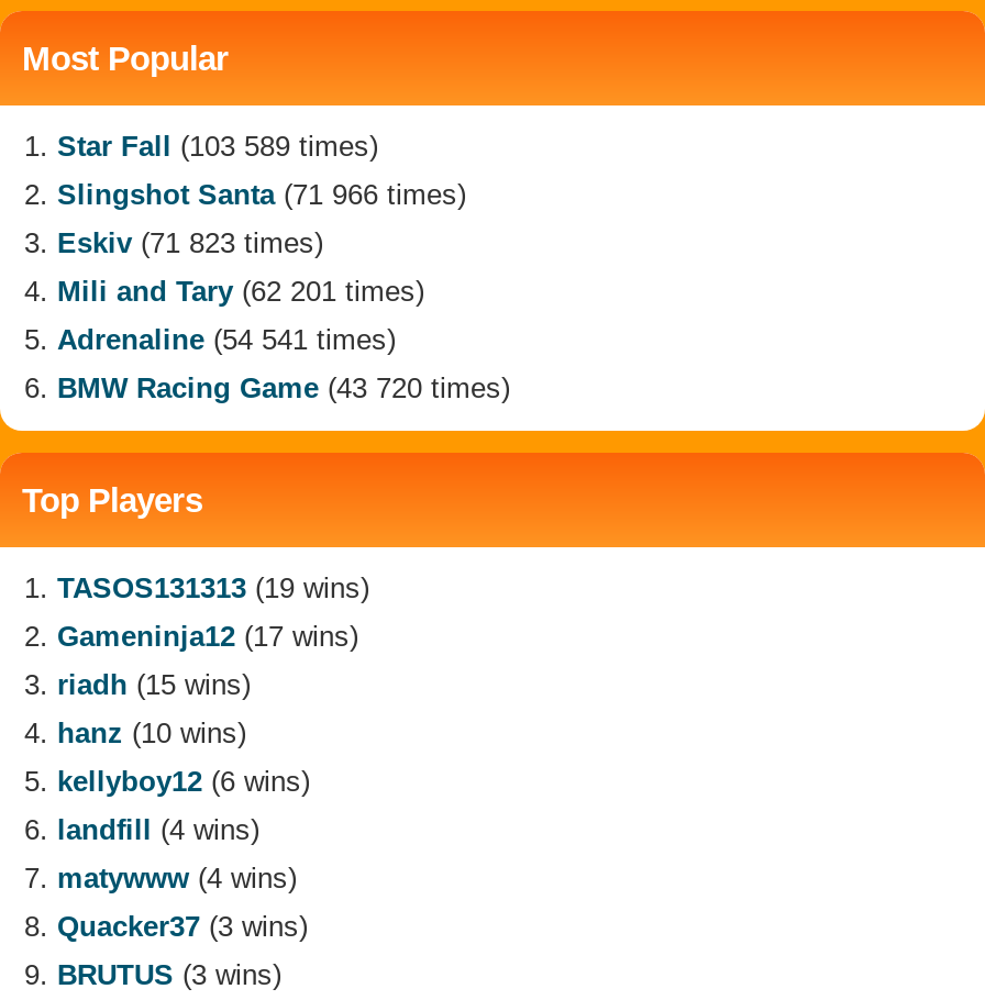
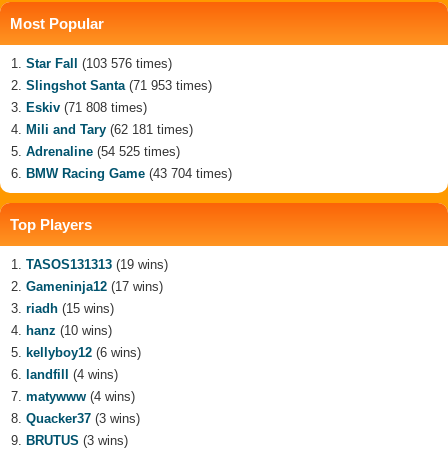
- Star Fall (103 589 times)
+ Star Fall (103 576 times)

- Slingshot Santa (71 966 times)
+ Slingshot Santa (71 953 times)

- Eskiv (71 823 times)
+ Eskiv (71 808 times)

- Mili and Tary (62 201 times)
+ Mili and Tary (62 181 times)

- Adrenaline (54 541 times)
+ Adrenaline (54 525 times)

- BMW Racing Game (43 720 times)
+ BMW Racing Game (43 704 times)
